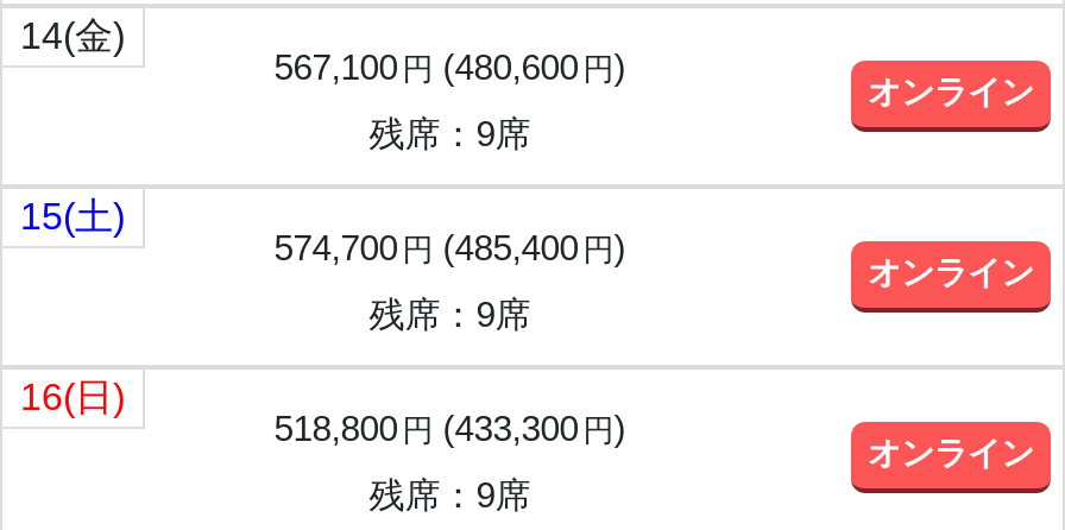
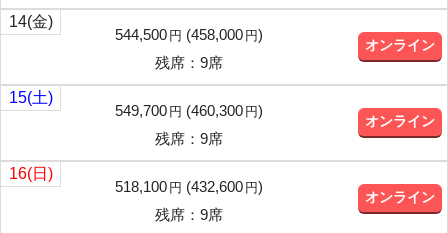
- 567,100 円 (480,600 円)
+ 544,500 円 (458,000 円)

- 574,700 円 (485,400 円)
+ 549,700 円 (460,300 円)

- 518,800 円 (433,300 円)
+ 518,100 円 (432,600 円)
